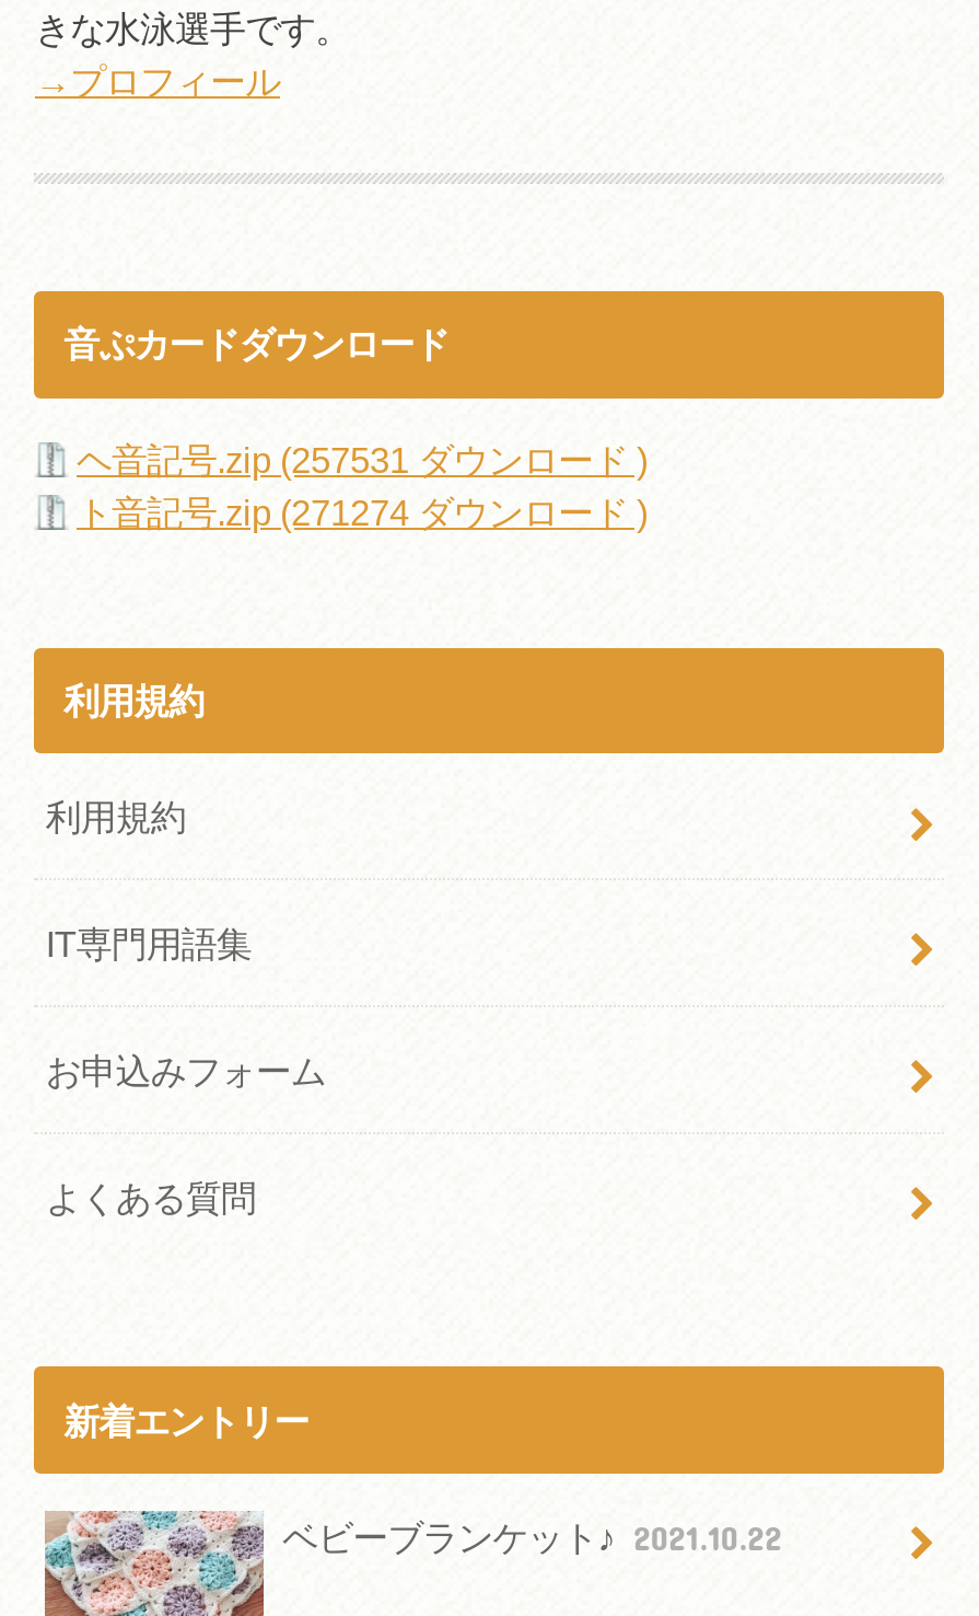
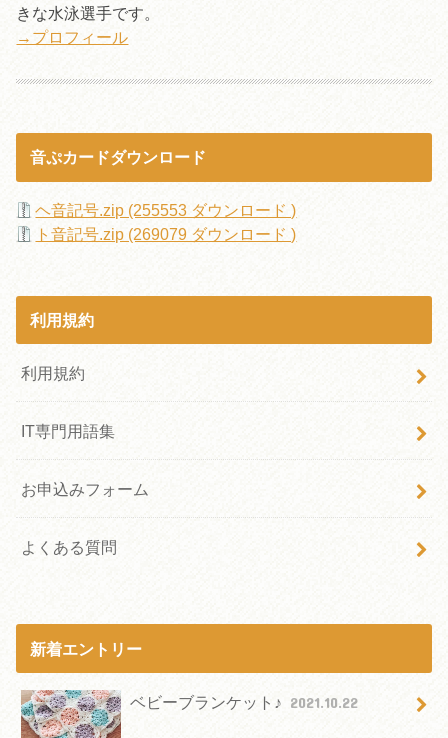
- ヘ音記号.zip (257531 ダウンロード )
+ ヘ音記号.zip (255553 ダウンロード )

- ト音記号.zip (271274 ダウンロード )
+ ト音記号.zip (269079 ダウンロード )
